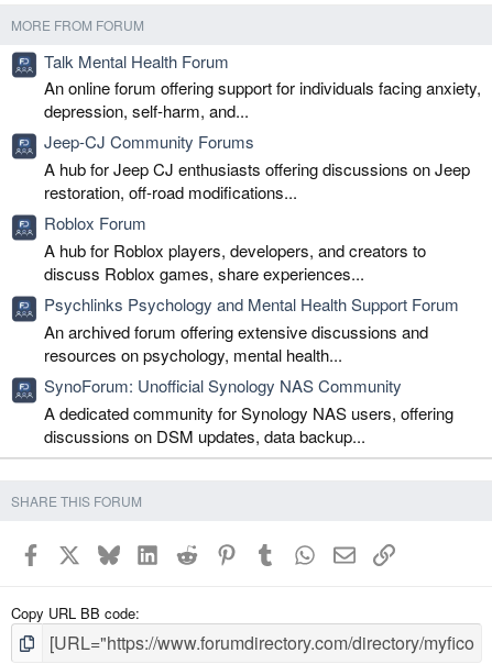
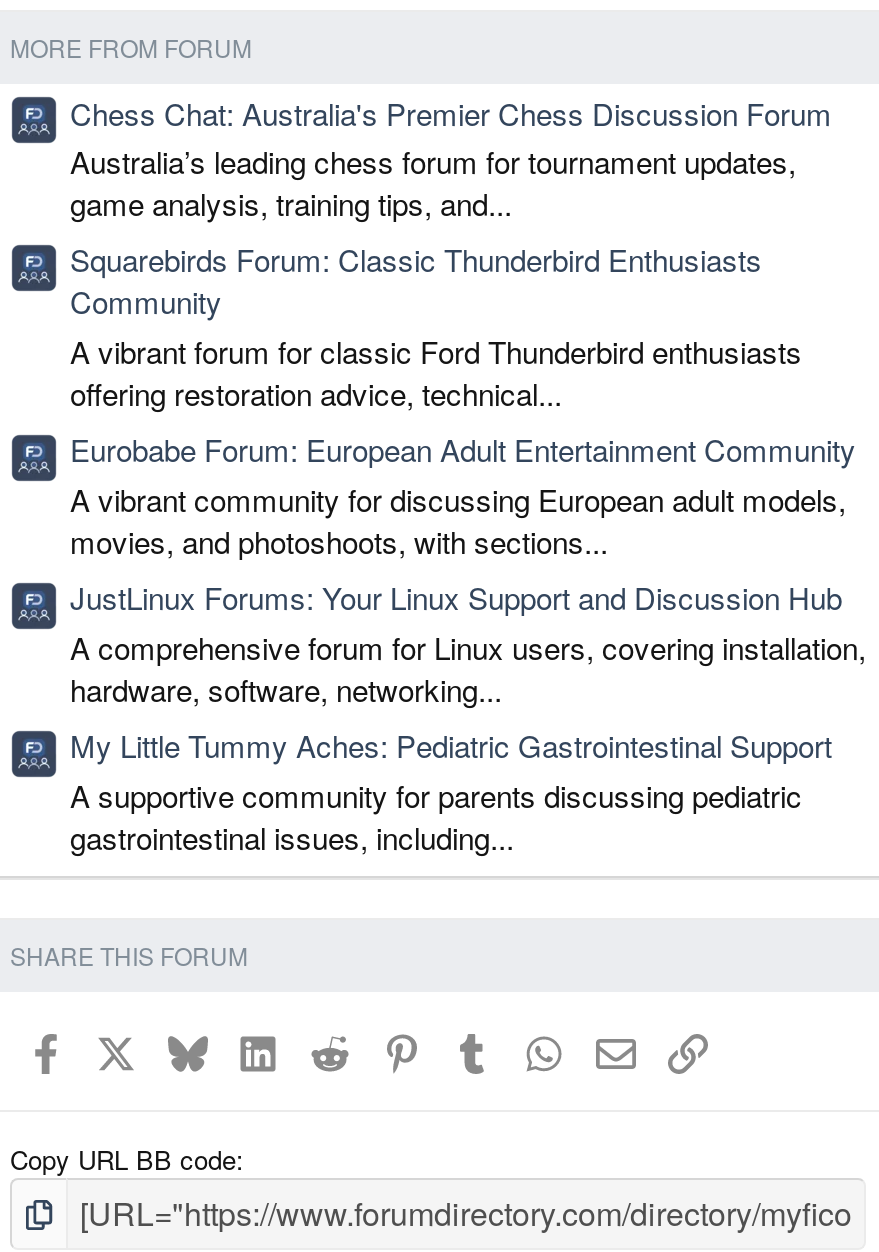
- Talk Mental Health Forum
- An online forum offering support for individuals facing anxiety,
- depression, self-harm, and...
- Jeep-CJ Community Forums
- A hub for Jeep CJ enthusiasts offering discussions on Jeep
- restoration, off-road modifications...
- Roblox Forum
- A hub for Roblox players, developers, and creators to
- discuss Roblox games, share experiences...
- Psychlinks Psychology and Mental Health Support Forum
- An archived forum offering extensive discussions and
- resources on psychology, mental health...
- SynoForum: Unofficial Synology NAS Community
- A dedicated community for Synology NAS users, offering
- discussions on DSM updates, data backup...
+ Chess Chat: Australia's Premier Chess Discussion Forum
+ Australia’s leading chess forum for tournament updates,
+ game analysis, training tips, and...
+ Squarebirds Forum: Classic Thunderbird Enthusiasts
+ Community
+ A vibrant forum for classic Ford Thunderbird enthusiasts
+ offering restoration advice, technical...
+ Eurobabe Forum: European Adult Entertainment Community
+ A vibrant community for discussing European adult models,
+ movies, and photoshoots, with sections...
+ JustLinux Forums: Your Linux Support and Discussion Hub
+ A comprehensive forum for Linux users, covering installation,
+ hardware, software, networking...
+ My Little Tummy Aches: Pediatric Gastrointestinal Support
+ A supportive community for parents discussing pediatric
+ gastrointestinal issues, including...
